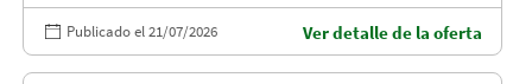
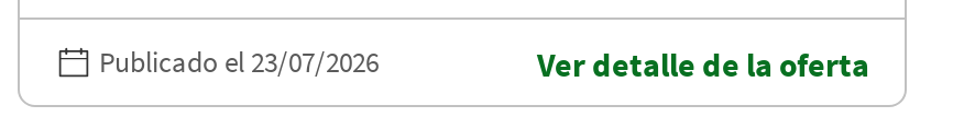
- Publicado el 21/07/2026
+ Publicado el 23/07/2026
